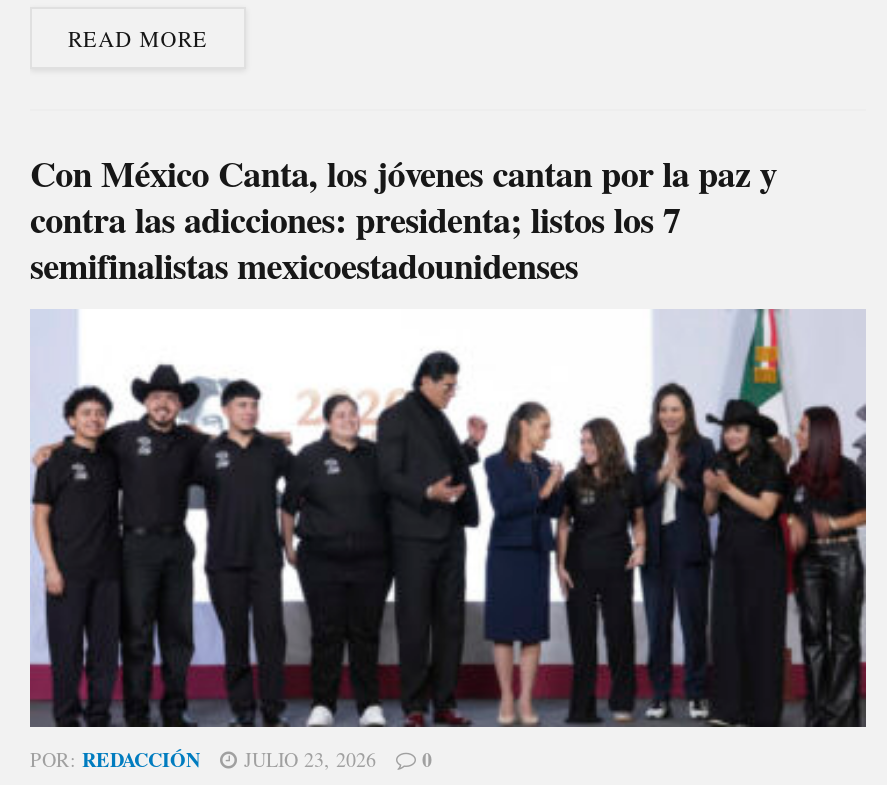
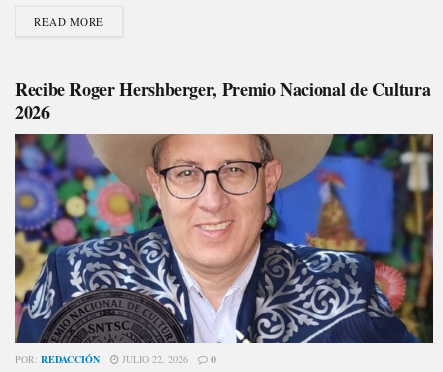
- Con México Canta, los jóvenes cantan por la paz y
- contra las adicciones: presidenta; listos los 7
- semifinalistas mexicoestadounidenses
+ Recibe Roger Hershberger, Premio Nacional de Cultura
+ 2026

- [image]
- POR: REDACCIÓN JULIO 23, 2026 0
+ [image]
+ POR: REDACCIÓN JULIO 22, 2026 0
